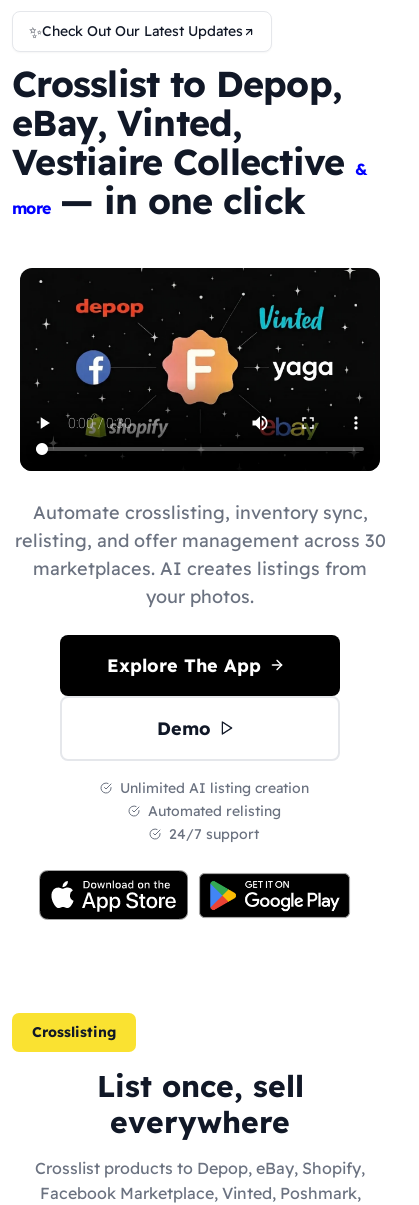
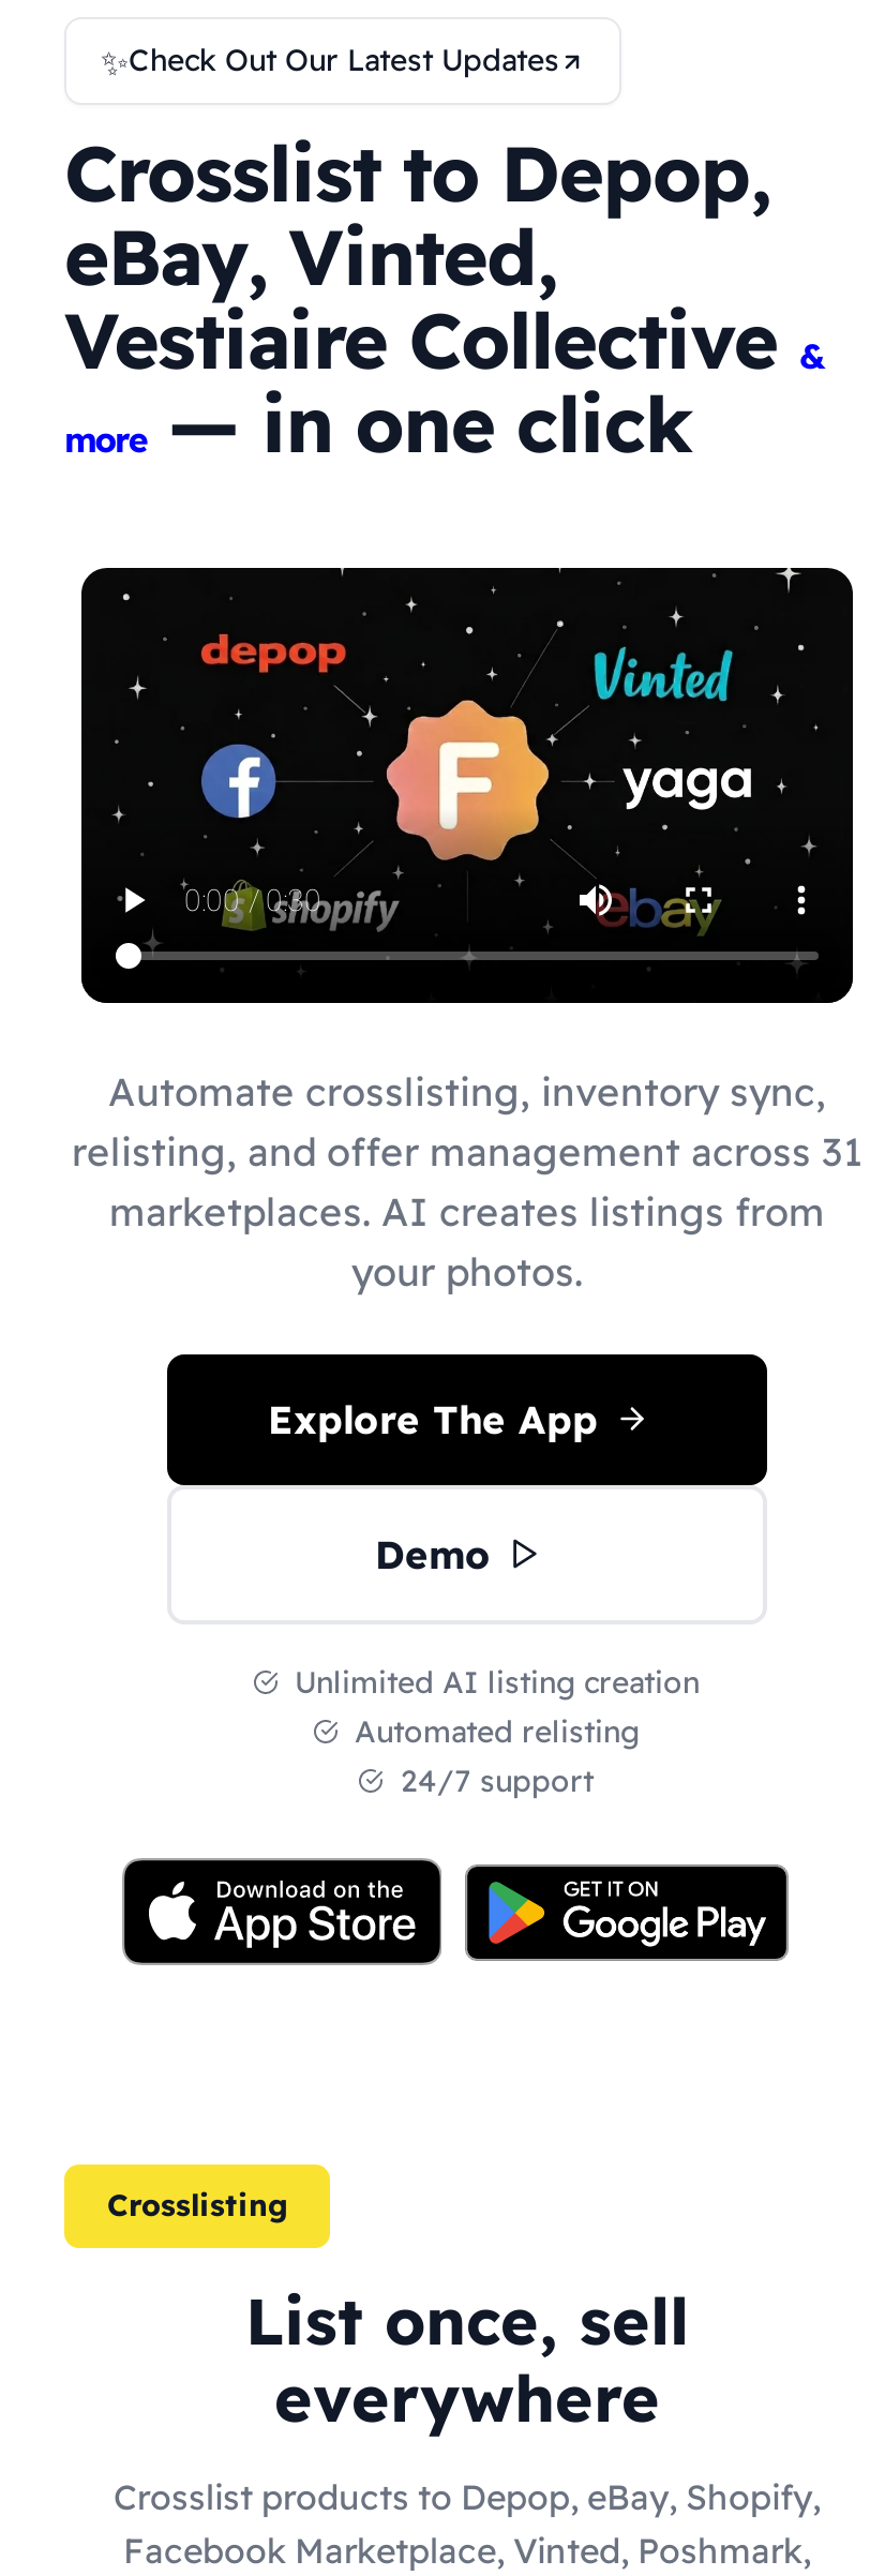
- relisting, and offer management across 30
+ relisting, and offer management across 31
